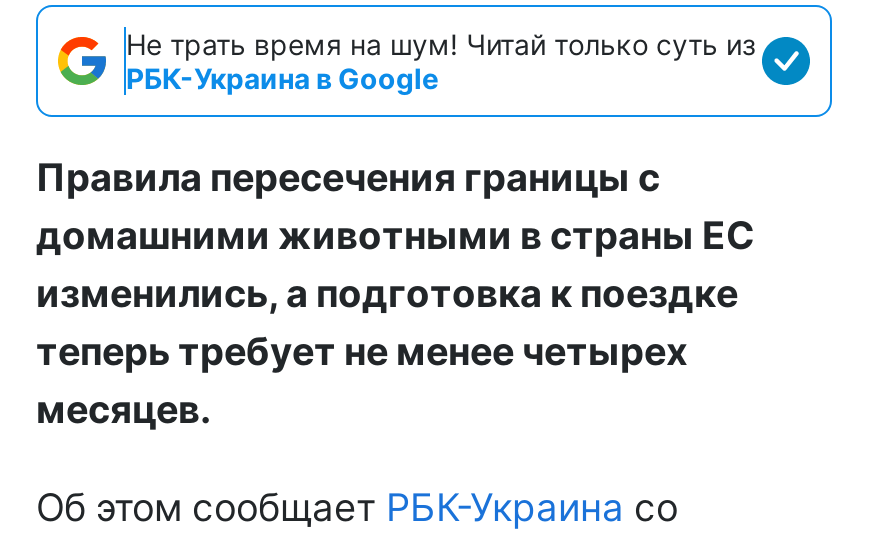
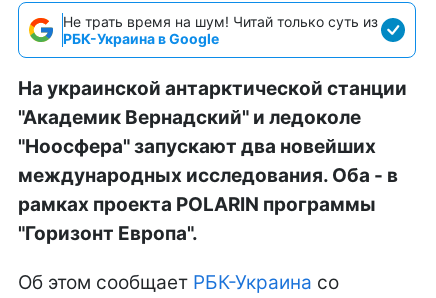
- Правила пересечения границы с
- домашними животными в страны ЕС
- изменились, а подготовка к поездке
- теперь требует не менее четырех
- месяцев.
+ На украинской антарктической станции
+ "Академик Вернадский" и ледоколе
+ "Ноосфера" запускают два новейших
+ международных исследования. Оба - в
+ рамках проекта POLARIN программы
+ "Горизонт Европа".
